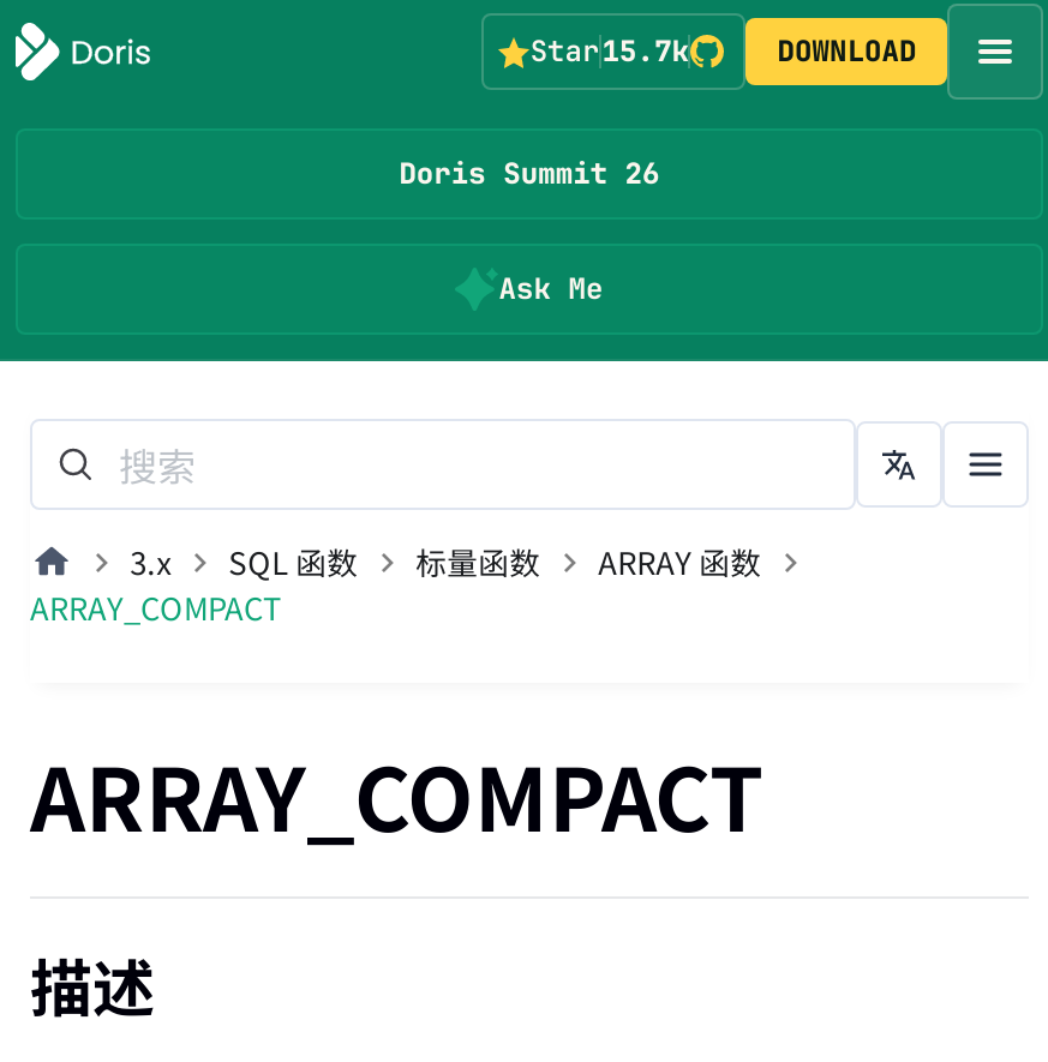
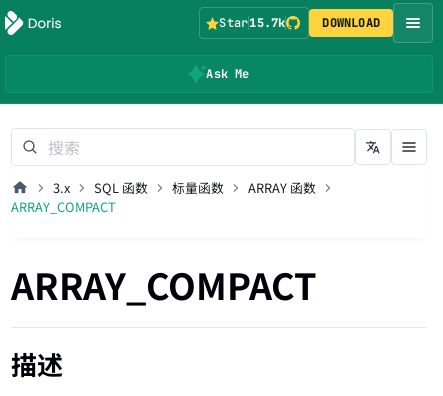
- Doris Summit 26
